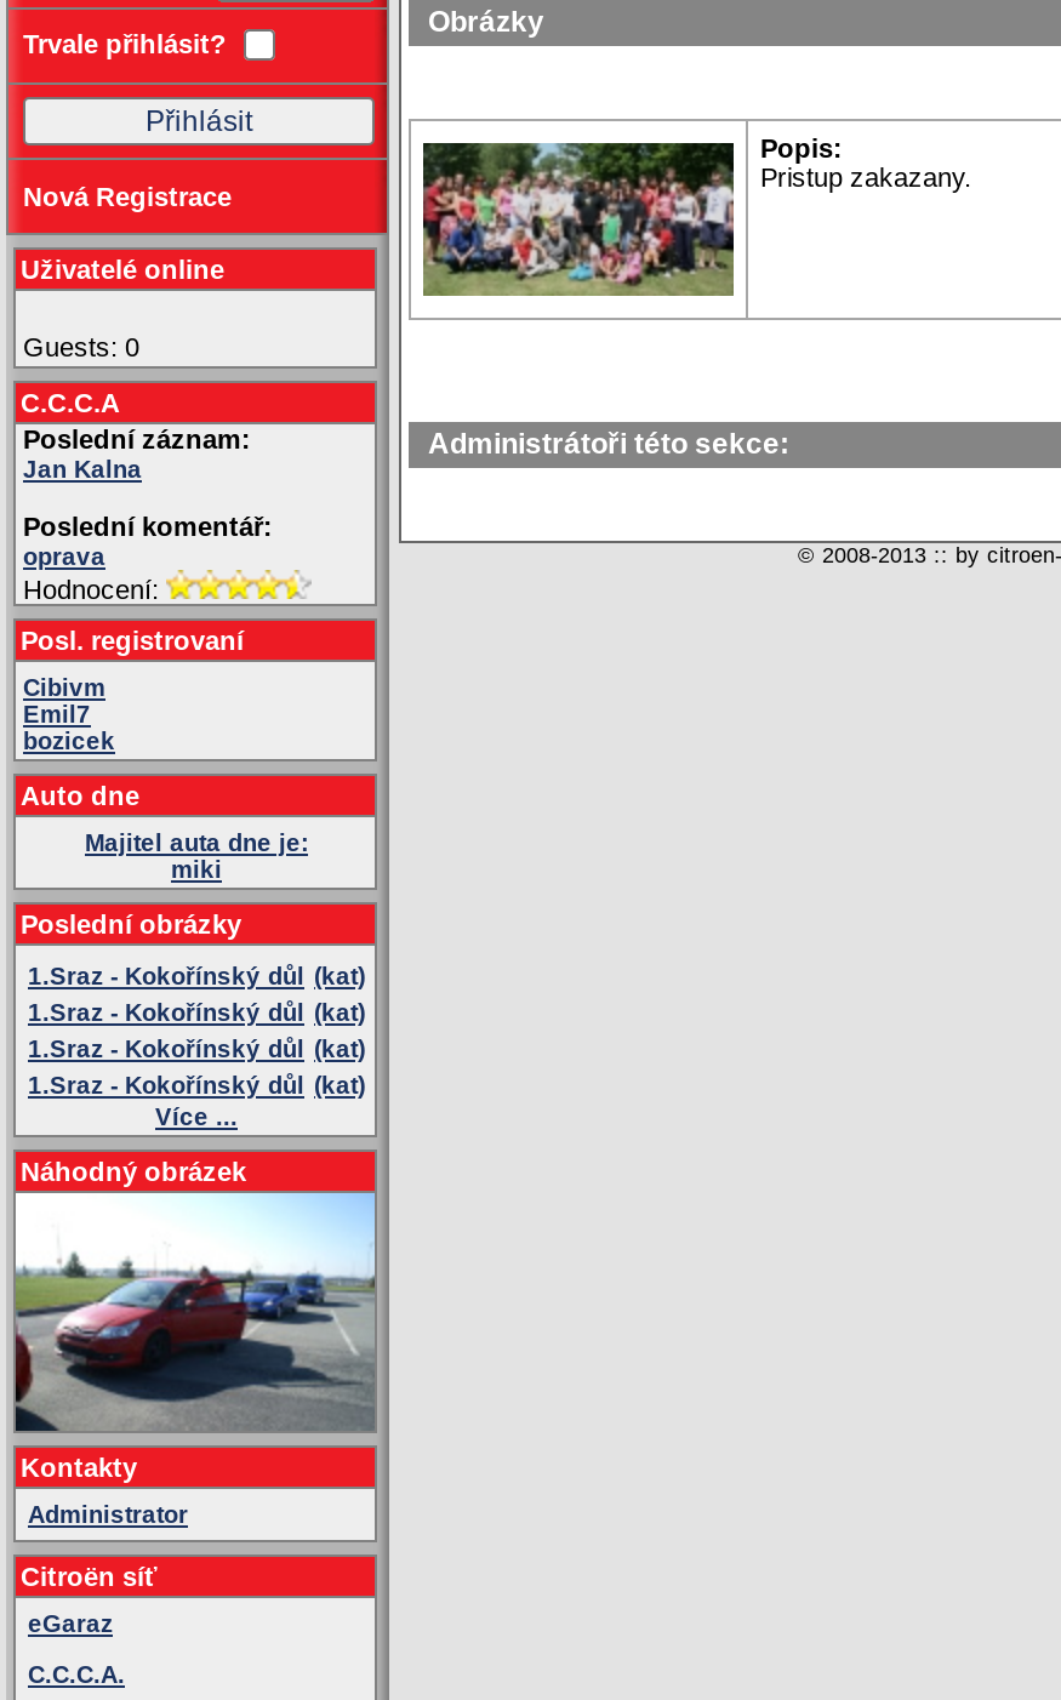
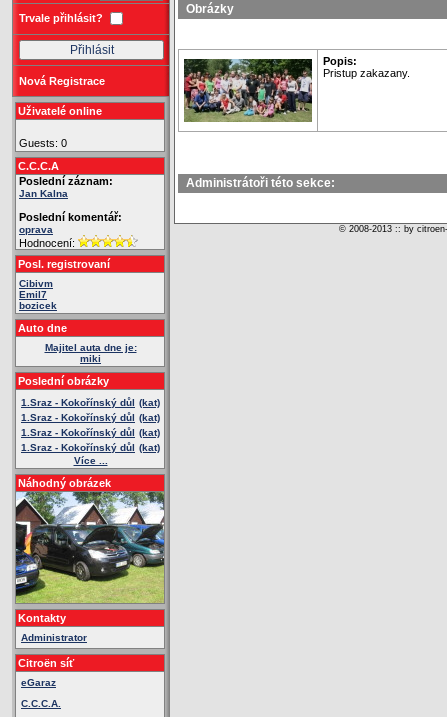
- [image]
+ [image]
